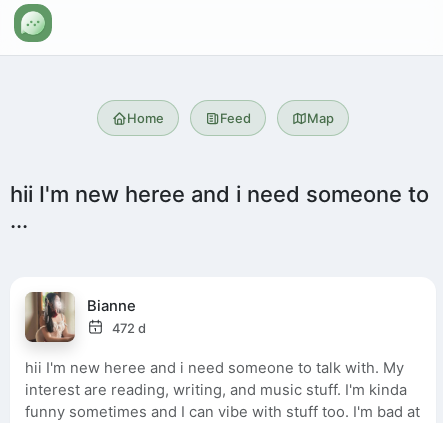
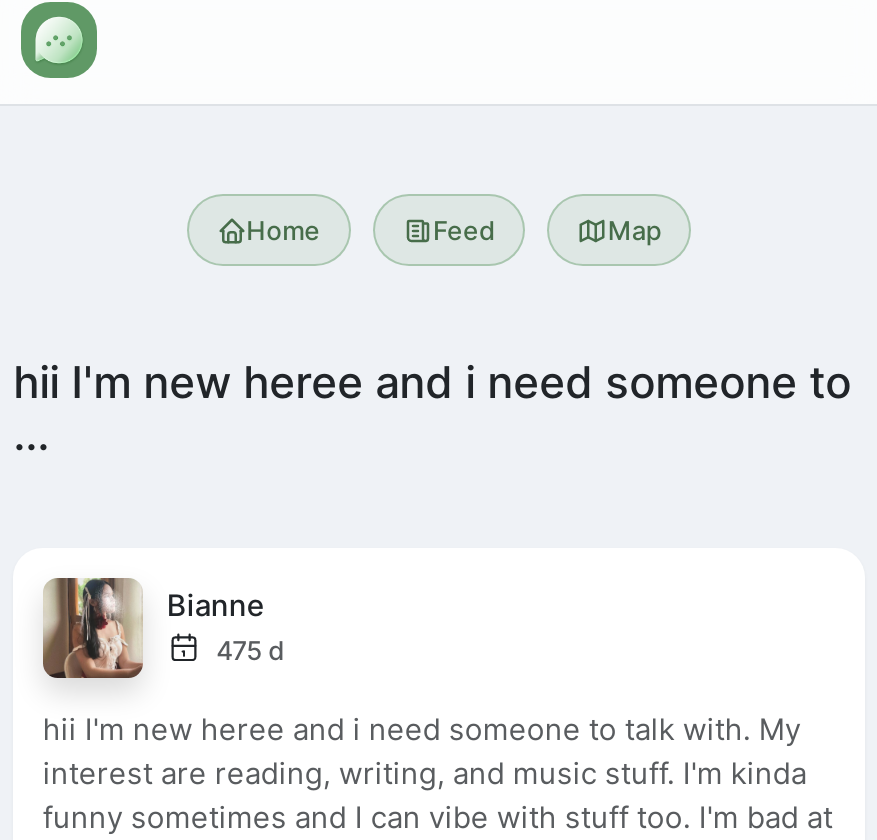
- 472 d
+ 475 d
